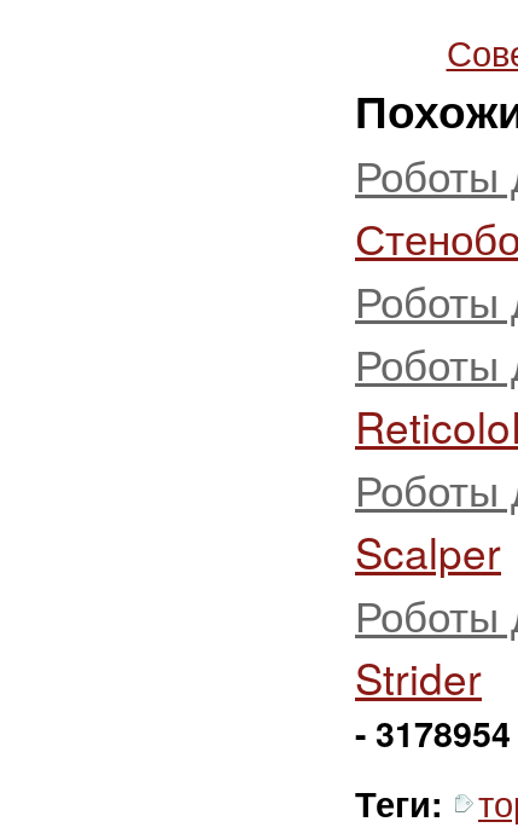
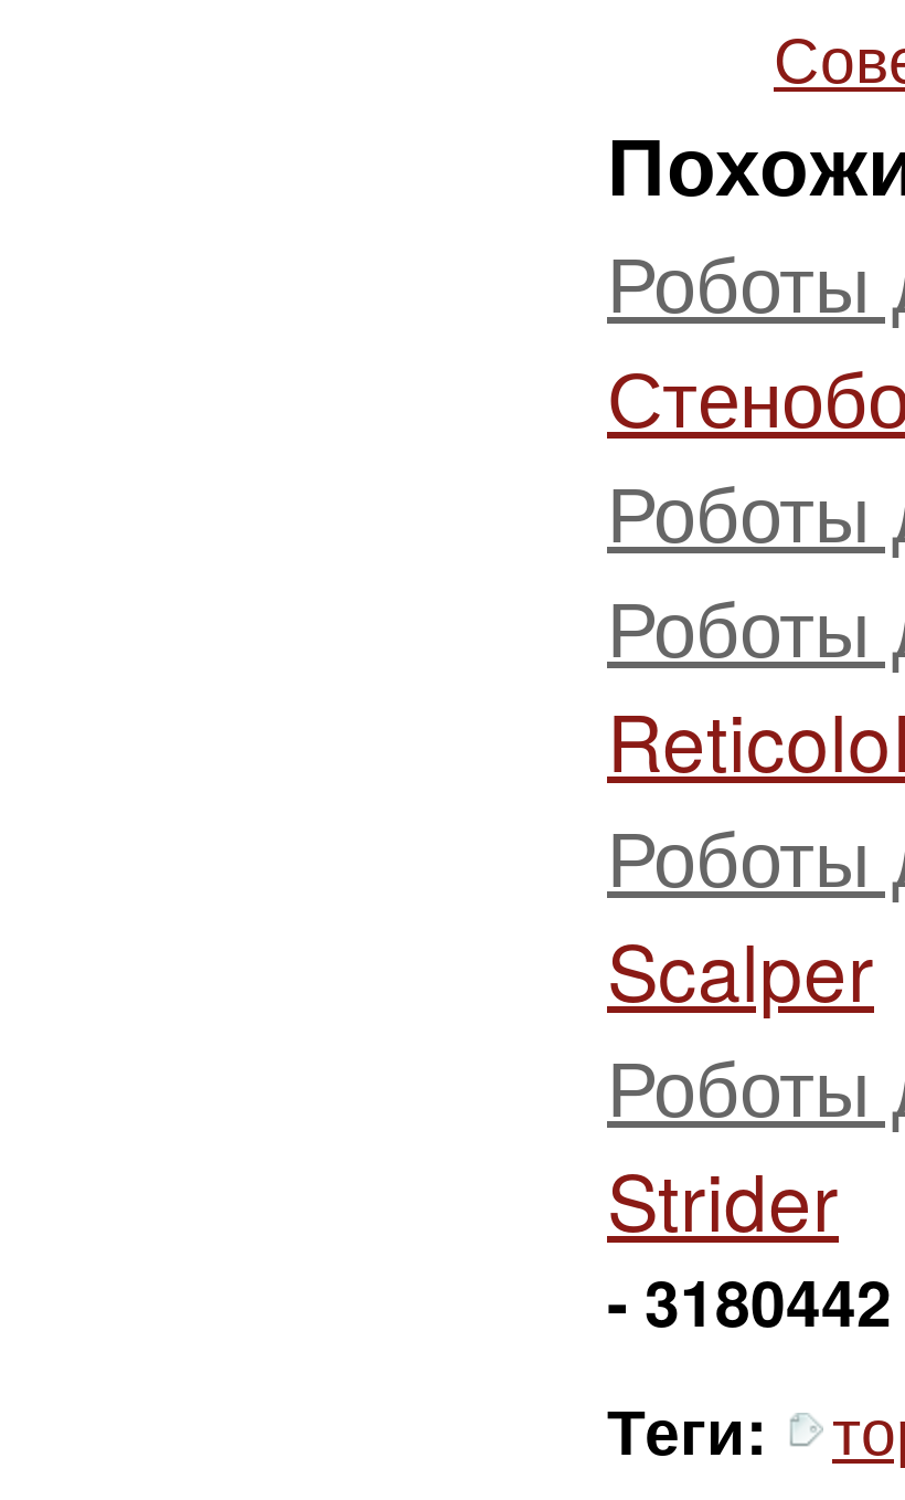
- - 3178954
+ - 3180442
